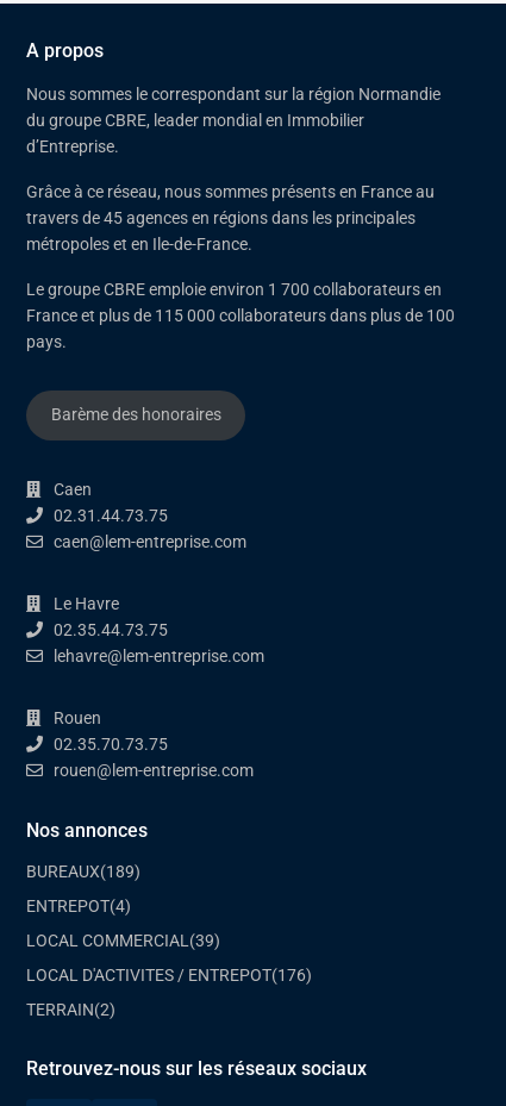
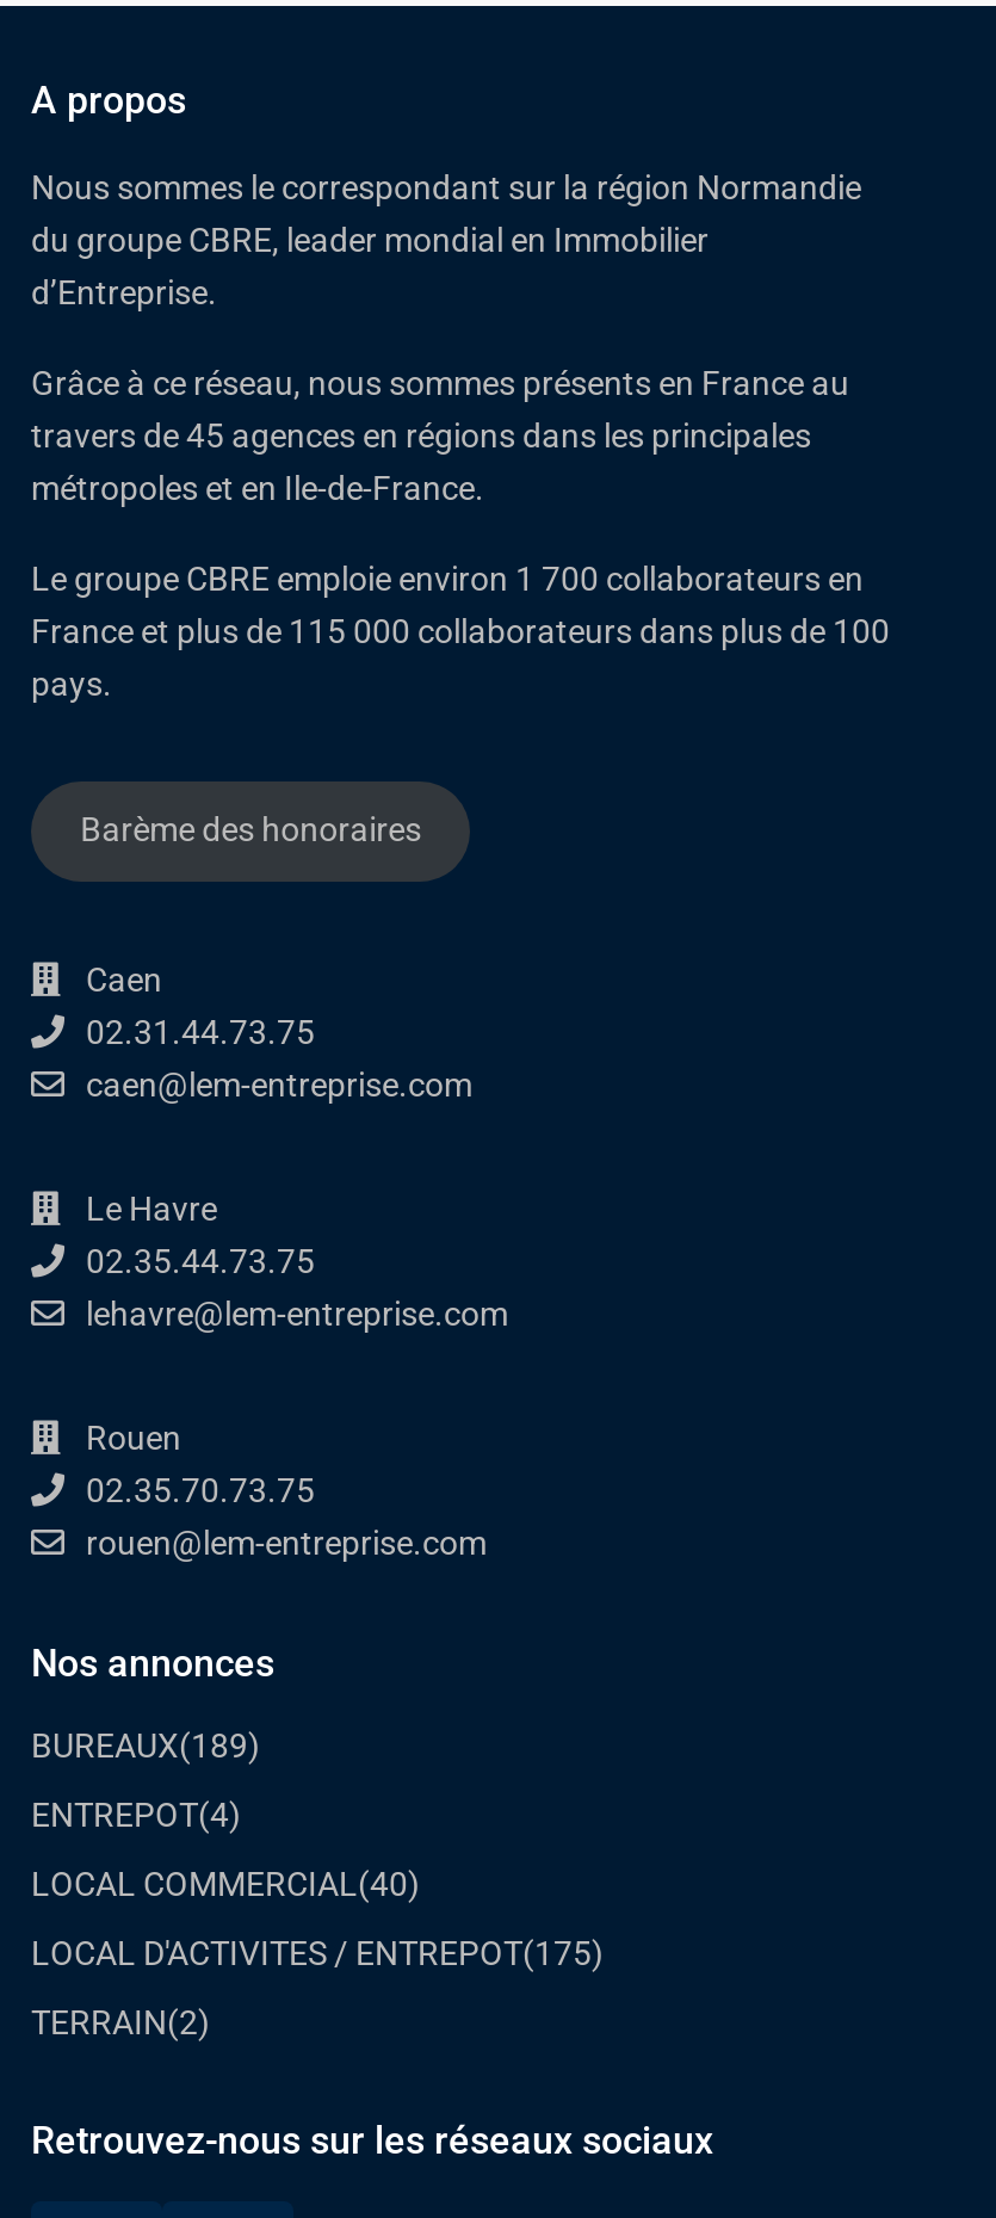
- LOCAL COMMERCIAL(39)
+ LOCAL COMMERCIAL(40)

- LOCAL D'ACTIVITES / ENTREPOT(176)
+ LOCAL D'ACTIVITES / ENTREPOT(175)
